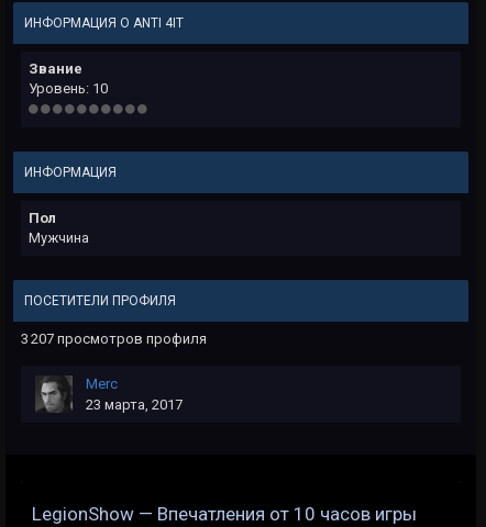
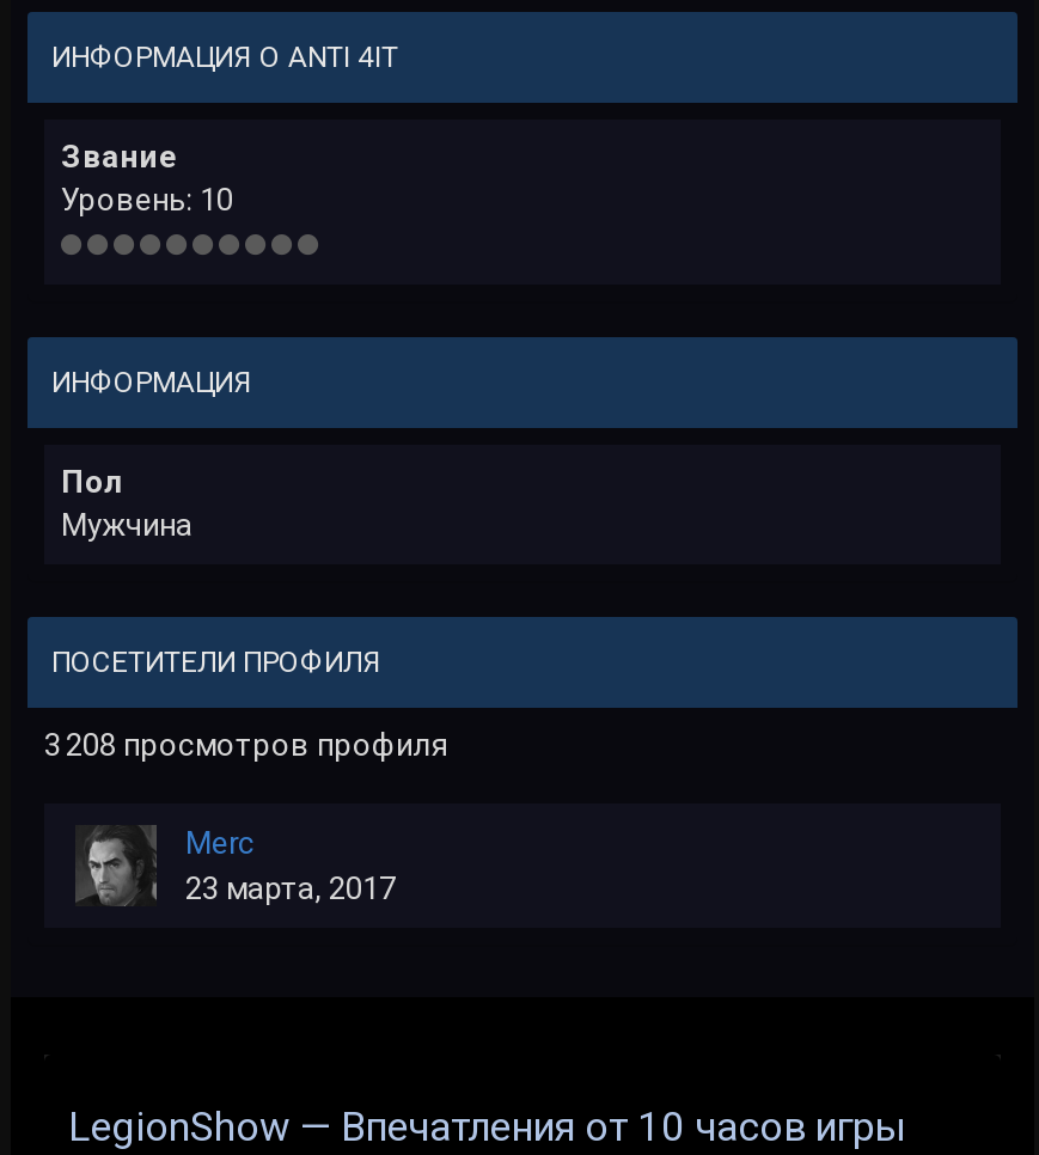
- 3 207 просмотров профиля
+ 3 208 просмотров профиля
